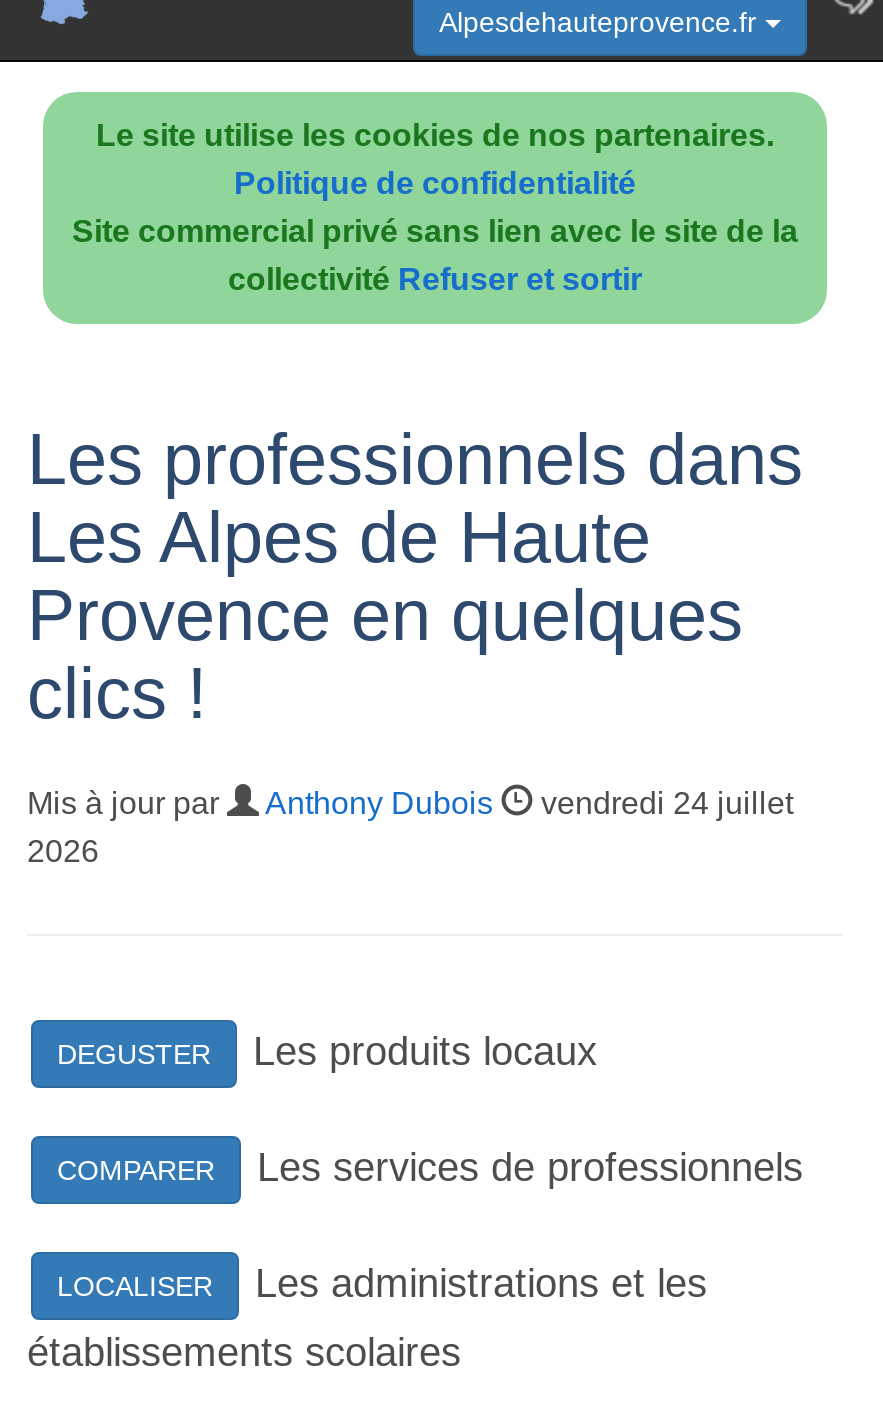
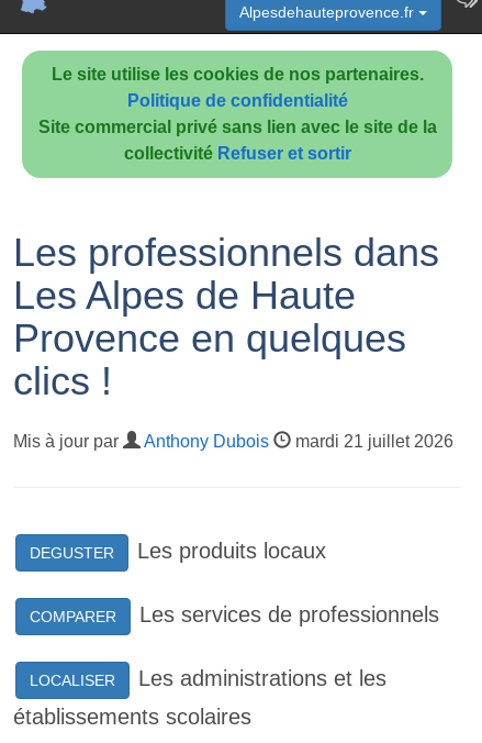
- vendredi 24 juillet
- 2026
+ mardi 21 juillet 2026
